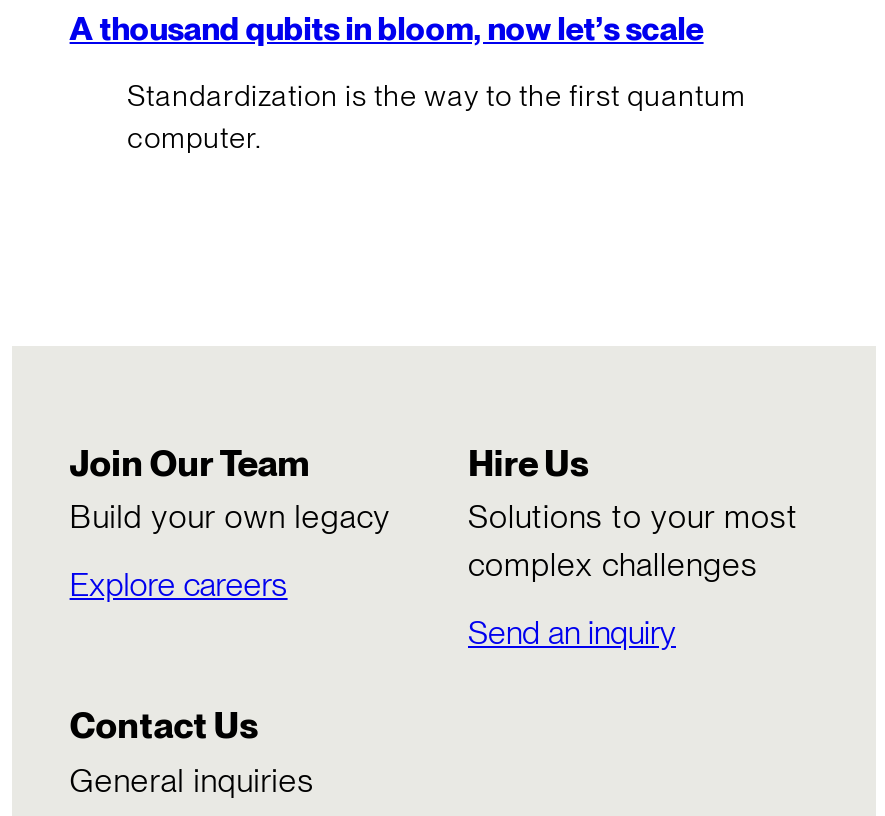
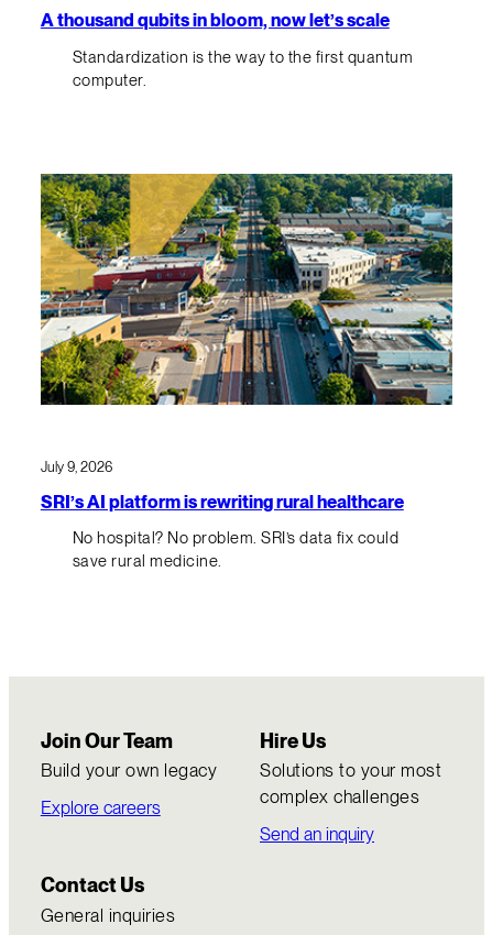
+ [image]

+ July 9, 2026
+ SRI’s AI platform is rewriting rural healthcare
+ No hospital? No problem. SRI’s data fix could
+ save rural medicine.
